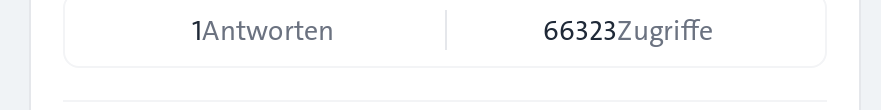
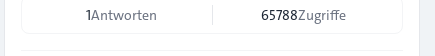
- 66323Zugriffe
+ 65788Zugriffe
